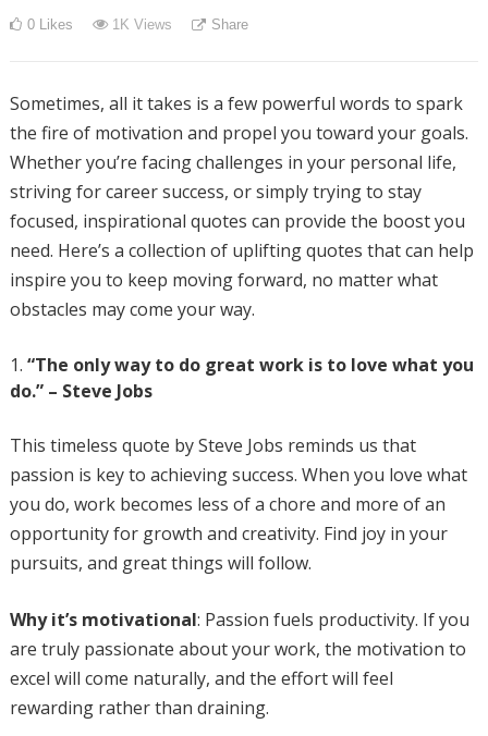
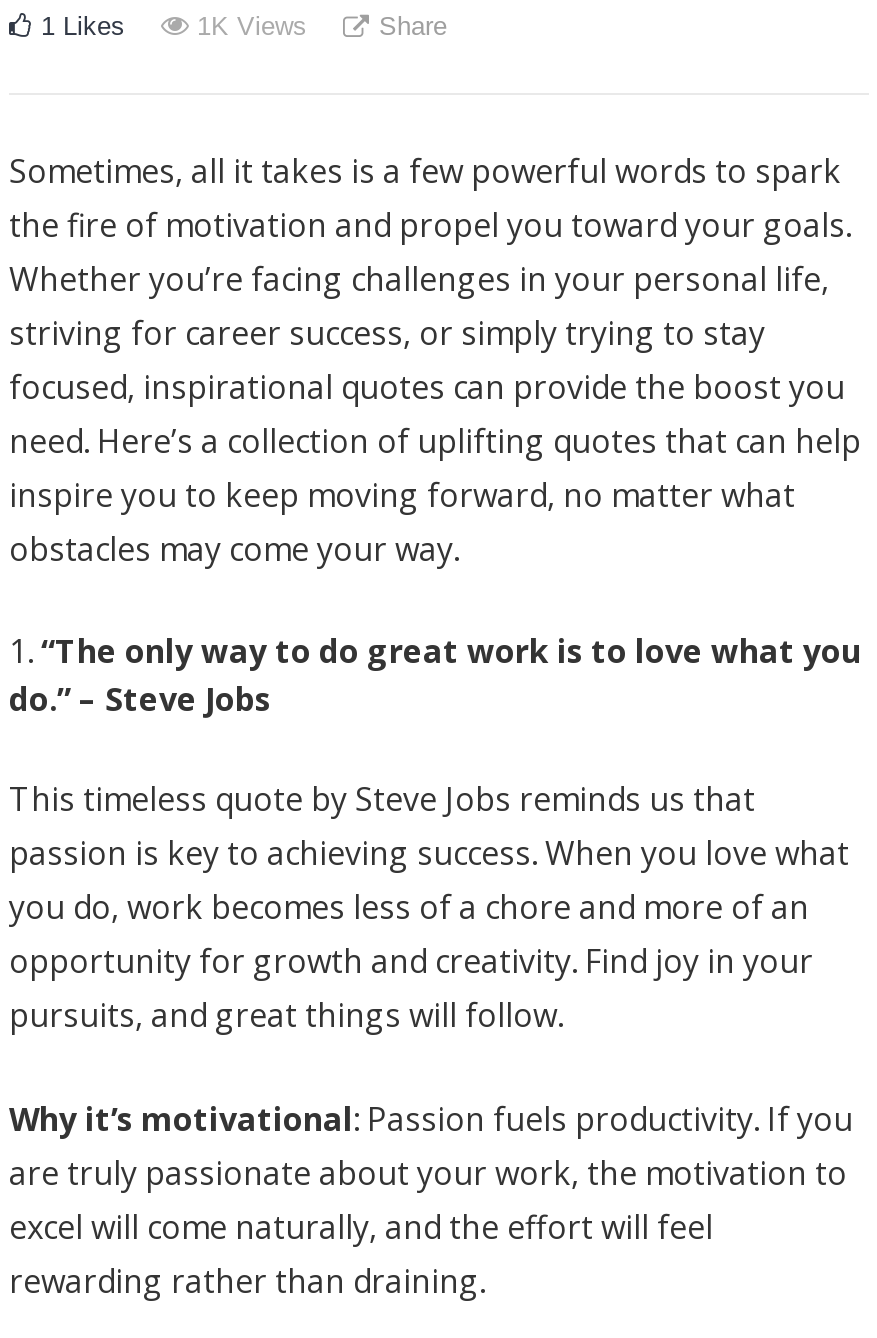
- 0 Likes
+ 1 Likes
